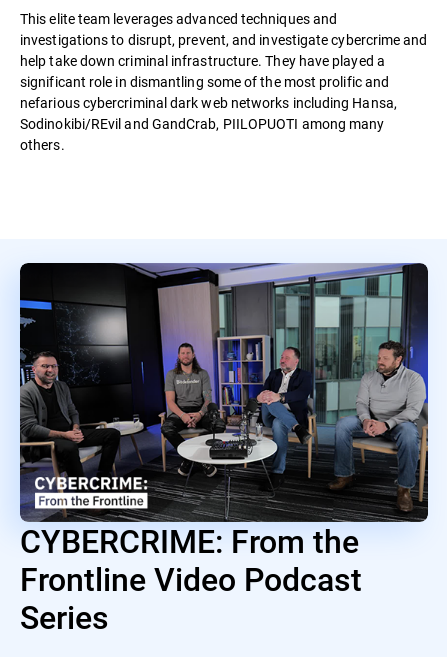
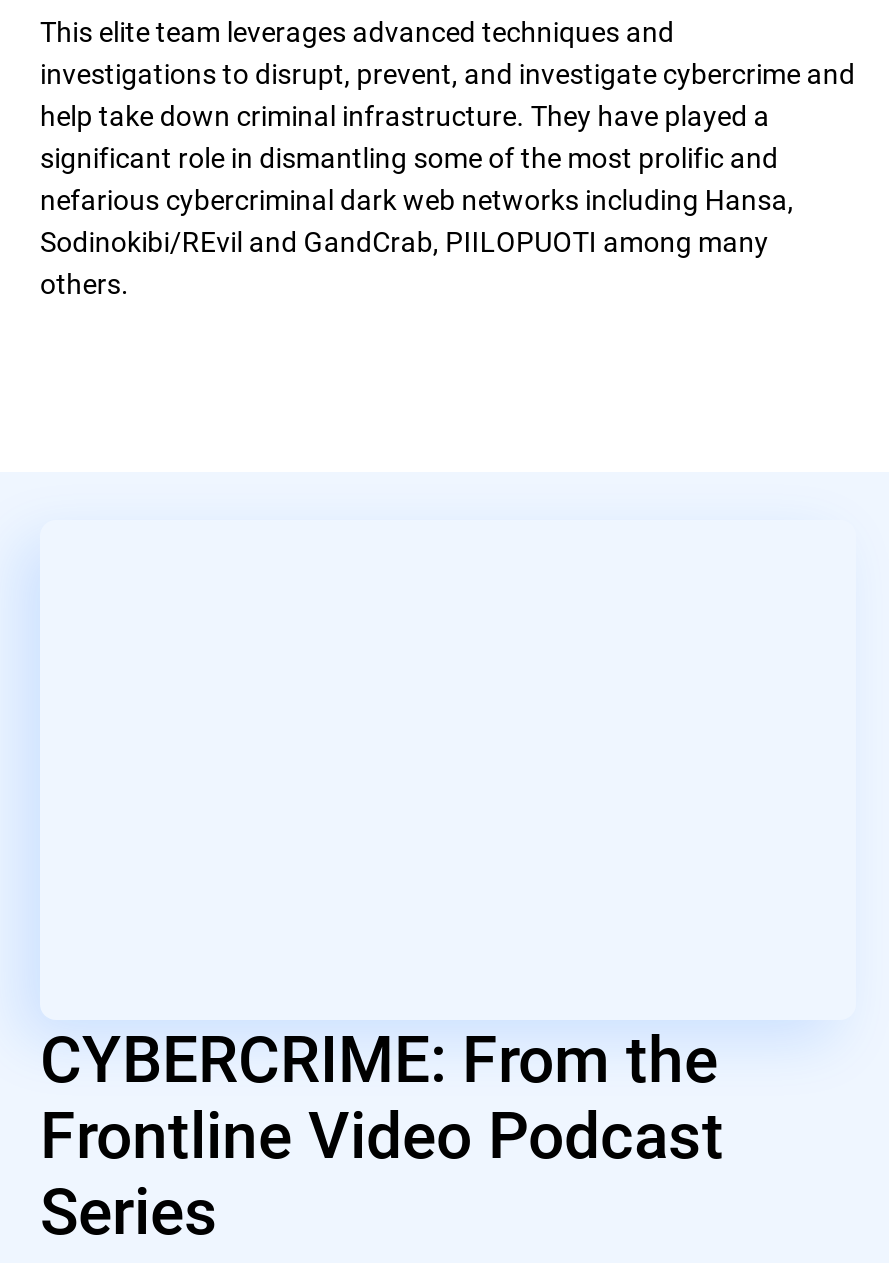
- [image]
